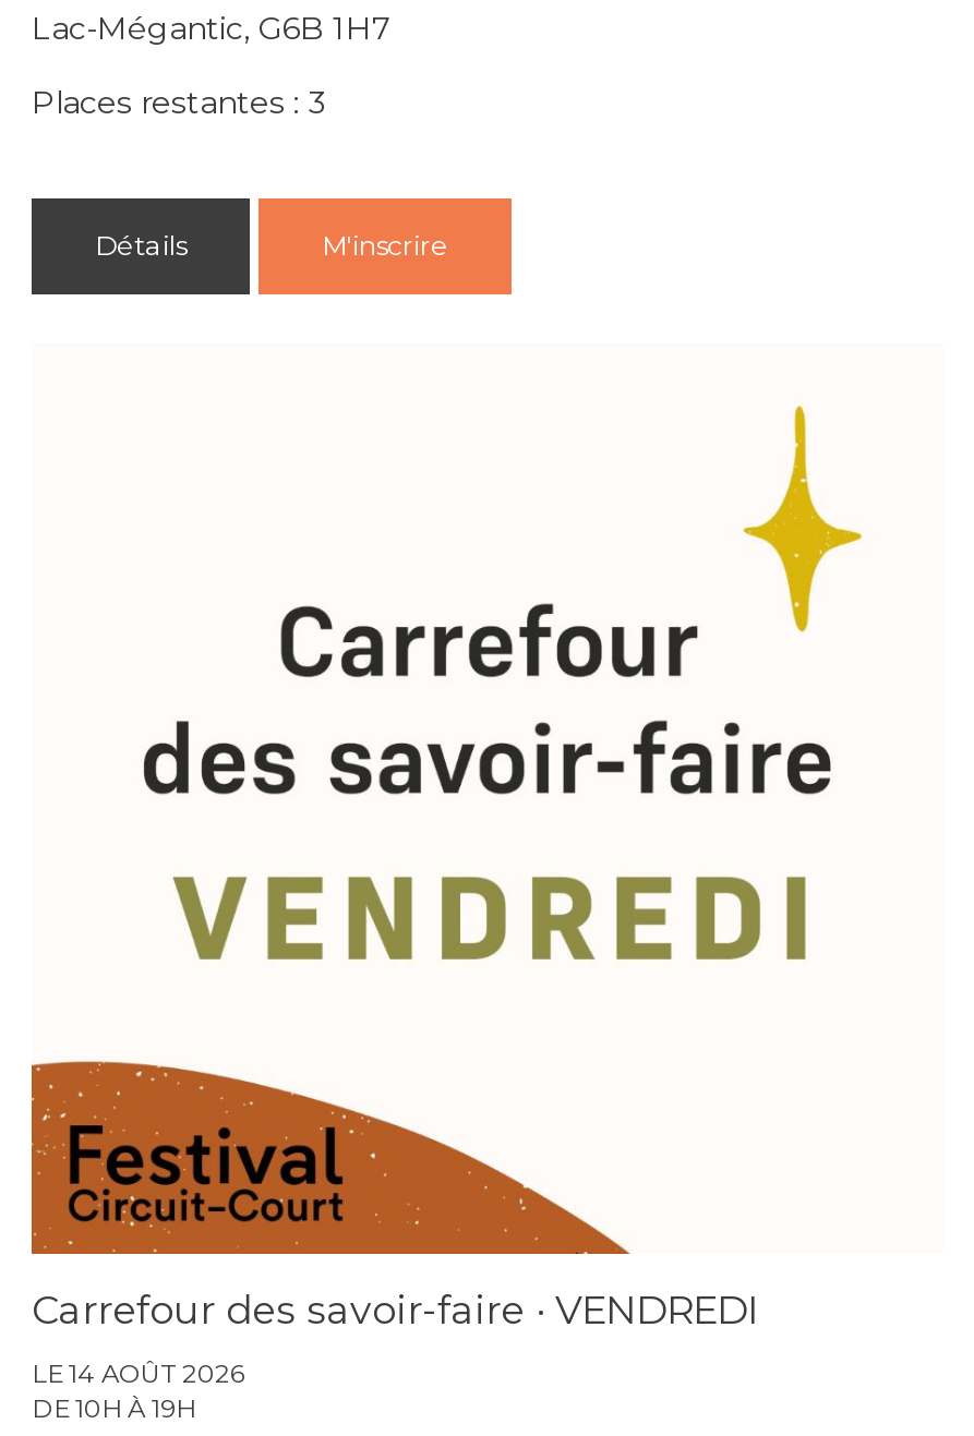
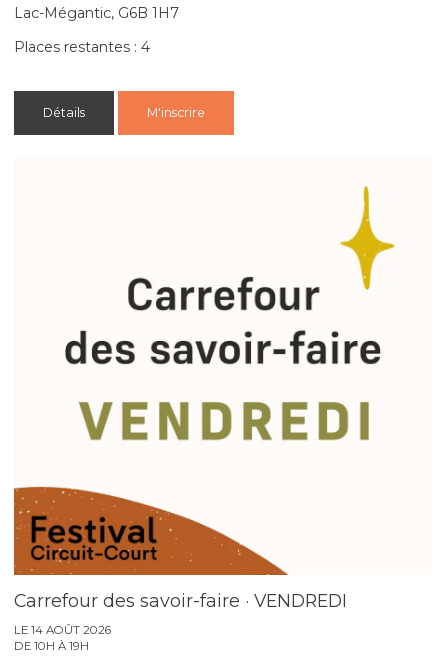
- Places restantes : 3
+ Places restantes : 4
